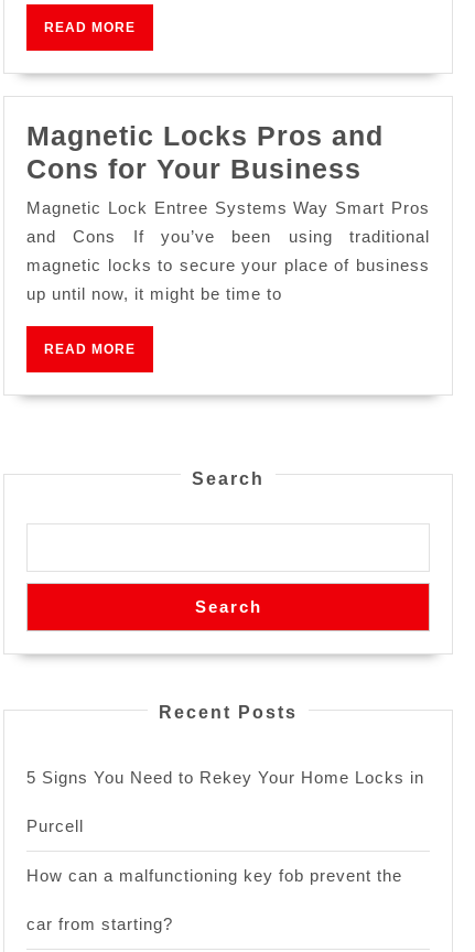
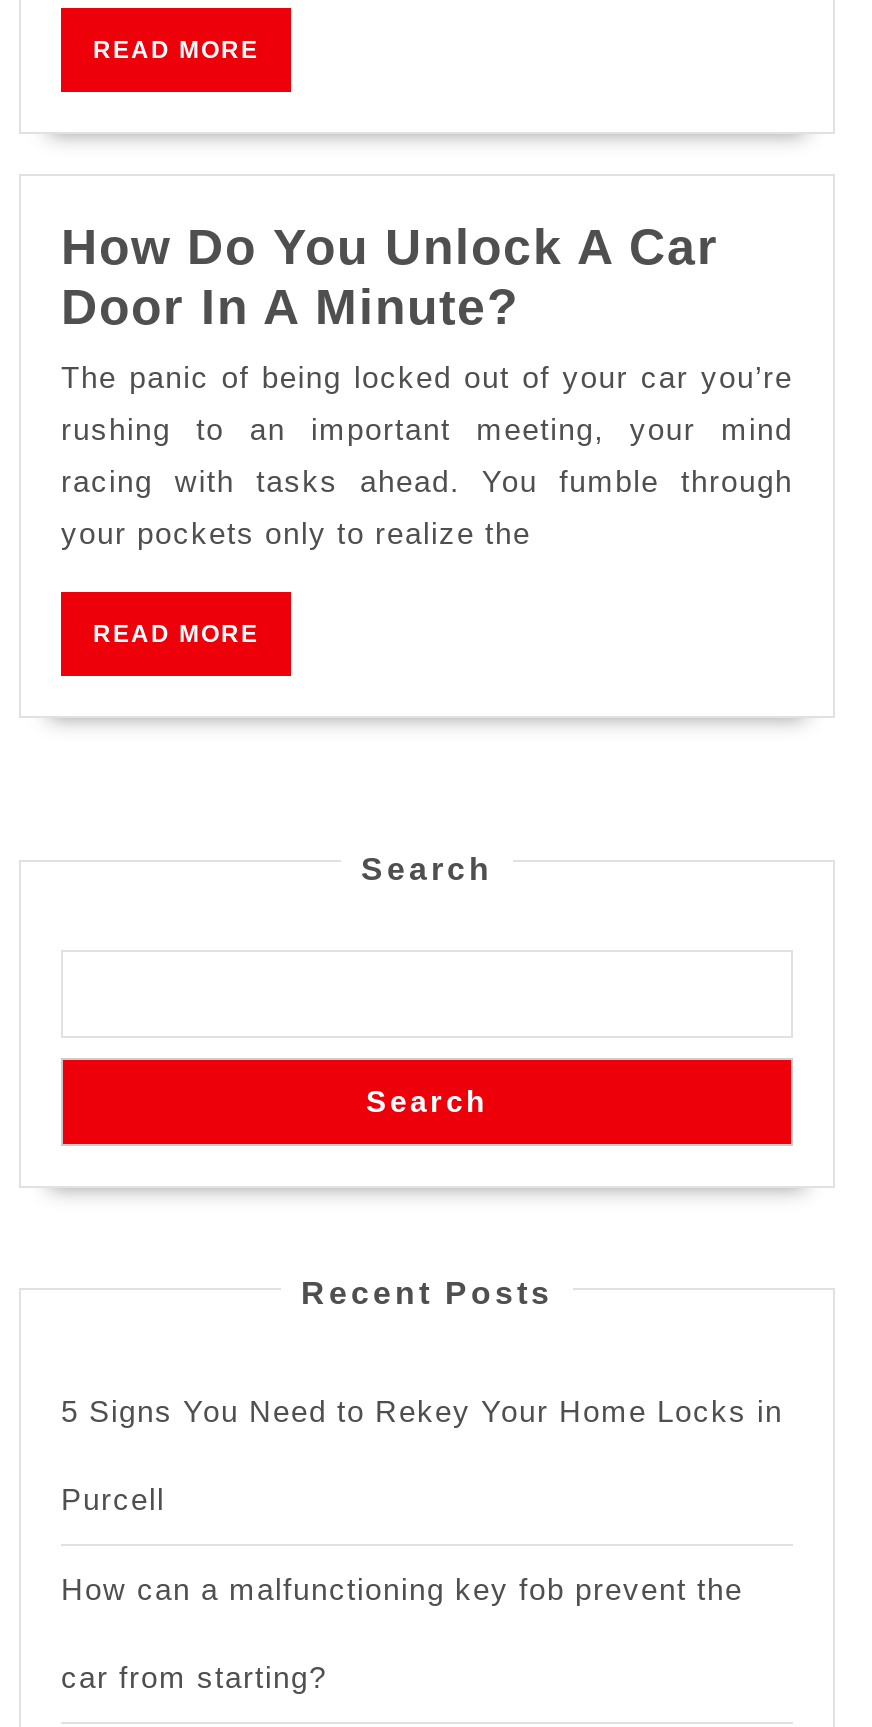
- Magnetic Locks Pros and
- Cons for Your Business
+ How Do You Unlock A Car
+ Door In A Minute?

- Magnetic Lock Entree Systems Way Smart Pros
+ The panic of being locked out of your car you’re

- and Cons If you’ve been using traditional
+ rushing to an important meeting, your mind

- magnetic locks to secure your place of business
+ racing with tasks ahead. You fumble through

- up until now, it might be time to
+ your pockets only to realize the
